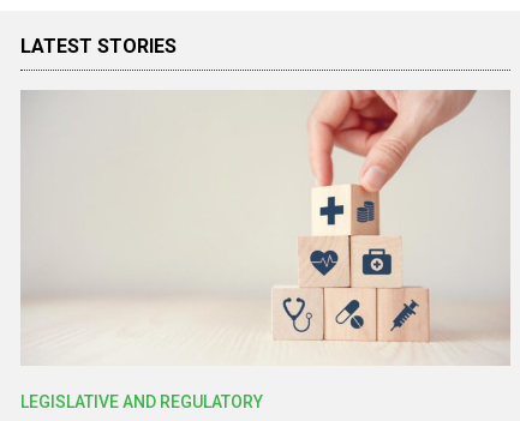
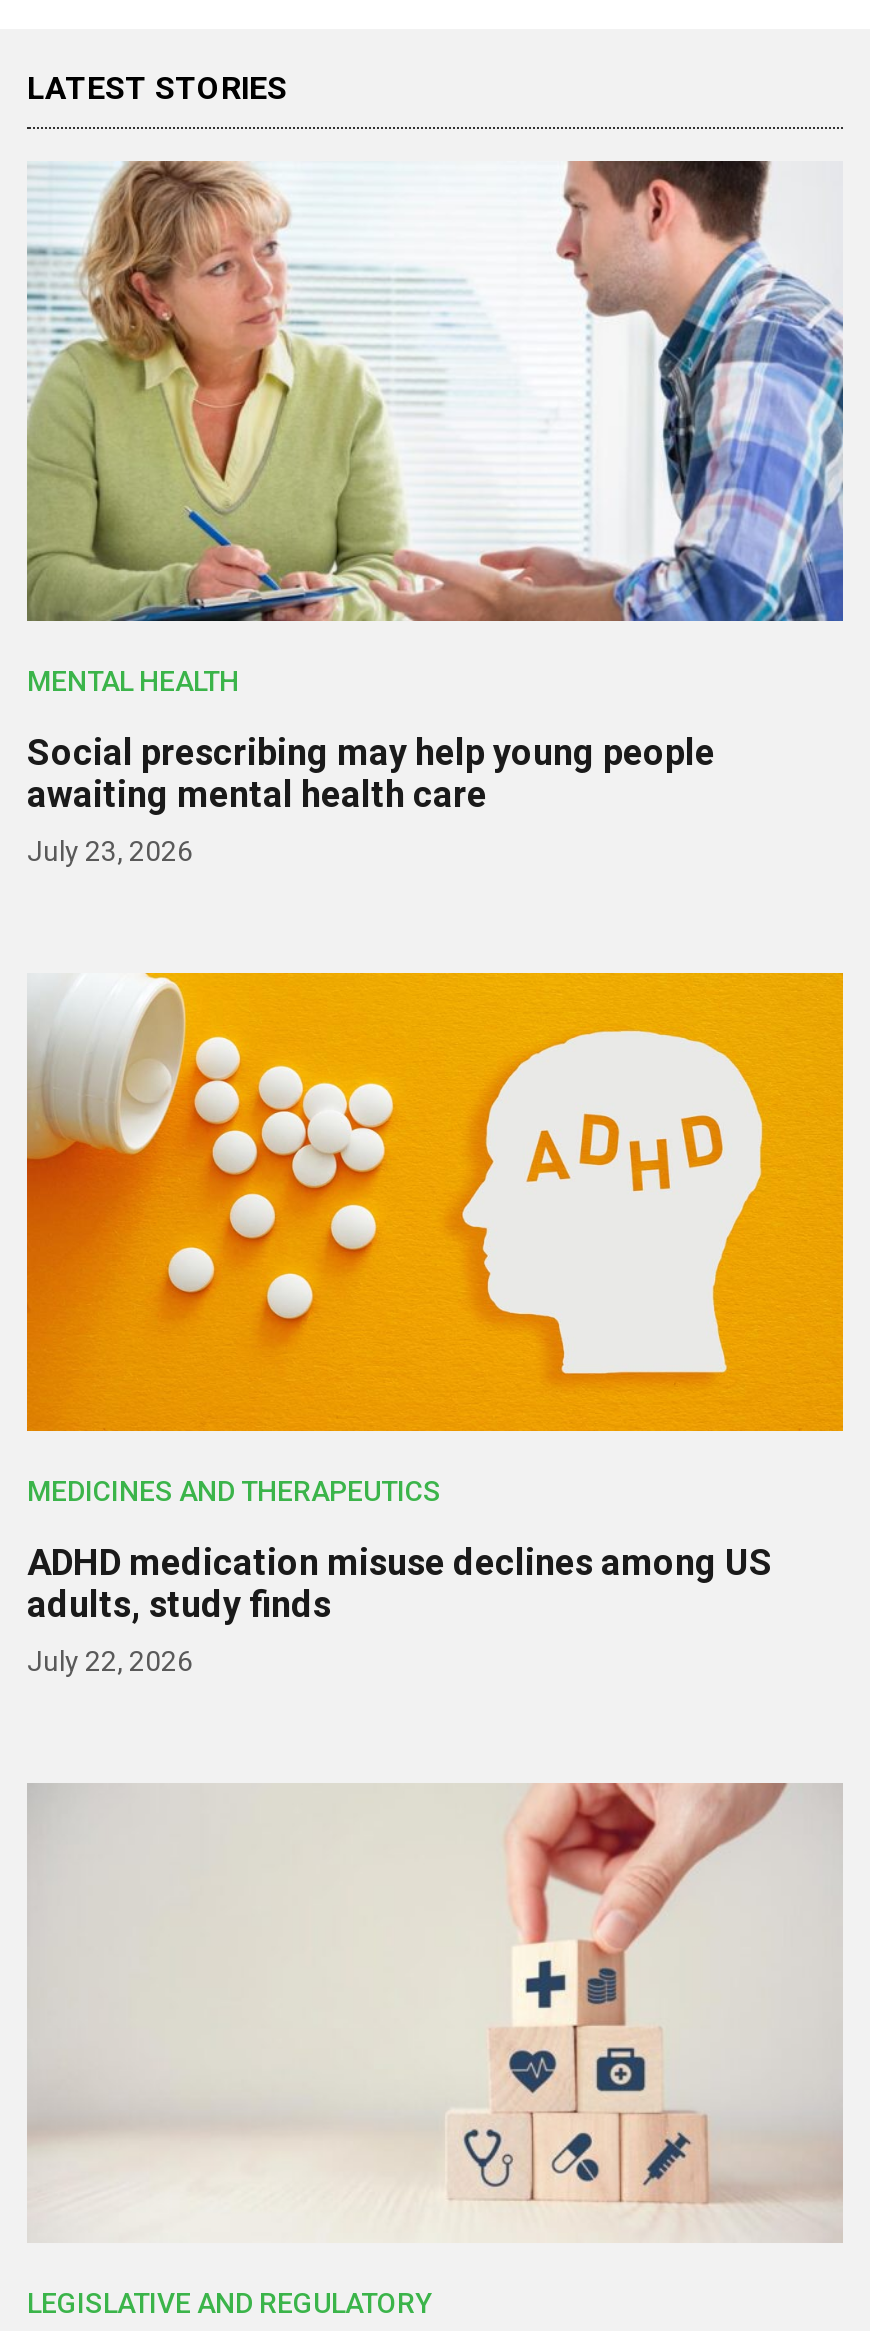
+ [image]
+ MENTAL HEALTH
+ Social prescribing may help young people
+ awaiting mental health care
+ July 23, 2026

+ [image]
+ MEDICINES AND THERAPEUTICS
+ ADHD medication misuse declines among US
+ adults, study finds
+ July 22, 2026
